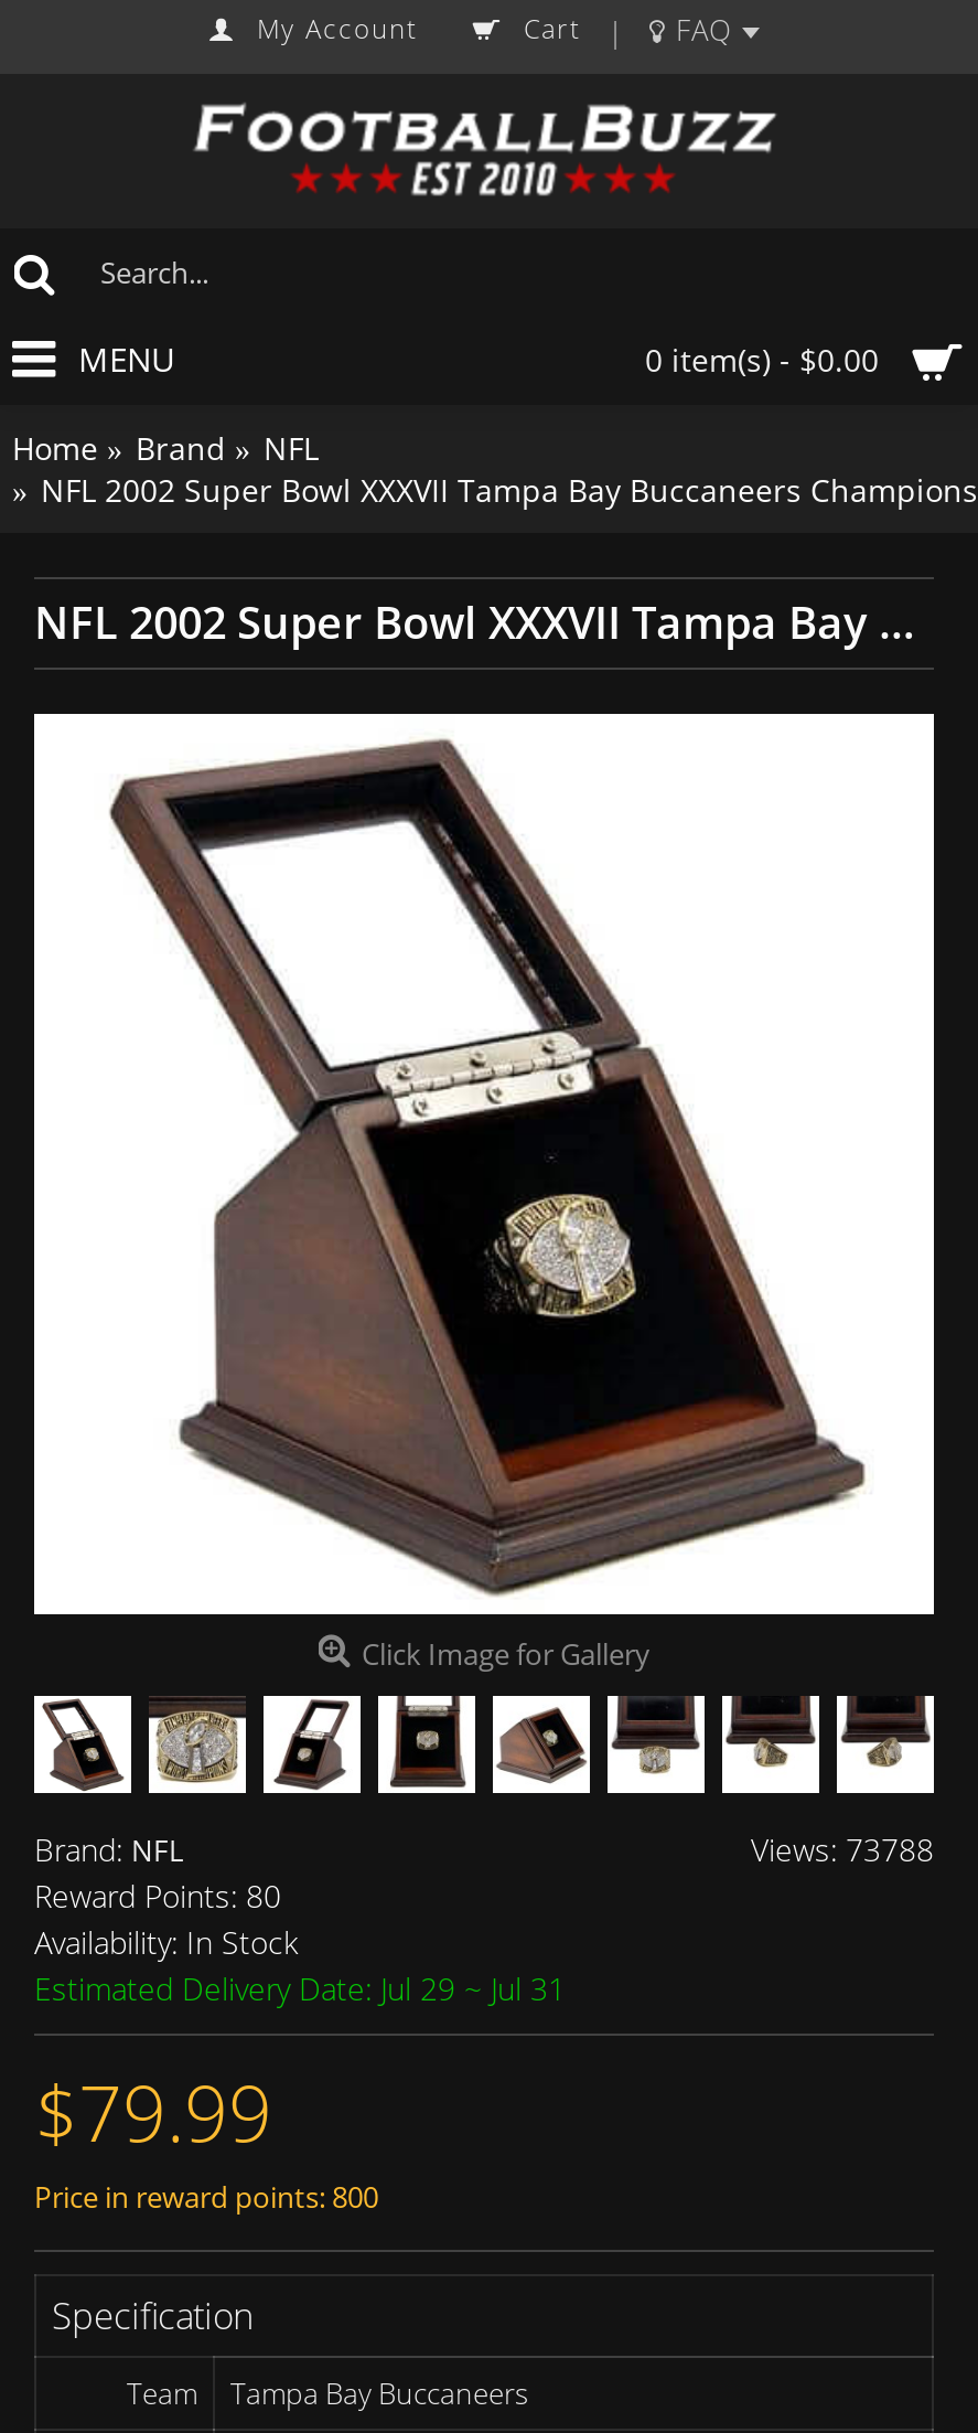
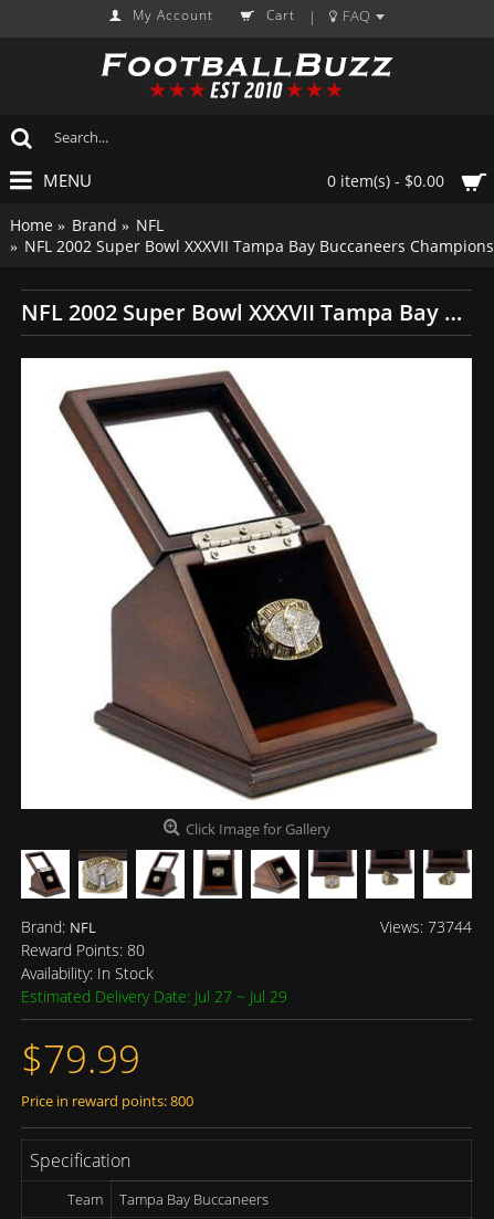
- Views: 73788
+ Views: 73744

- Estimated Delivery Date: Jul 29 ~ Jul 31
+ Estimated Delivery Date: Jul 27 ~ Jul 29
